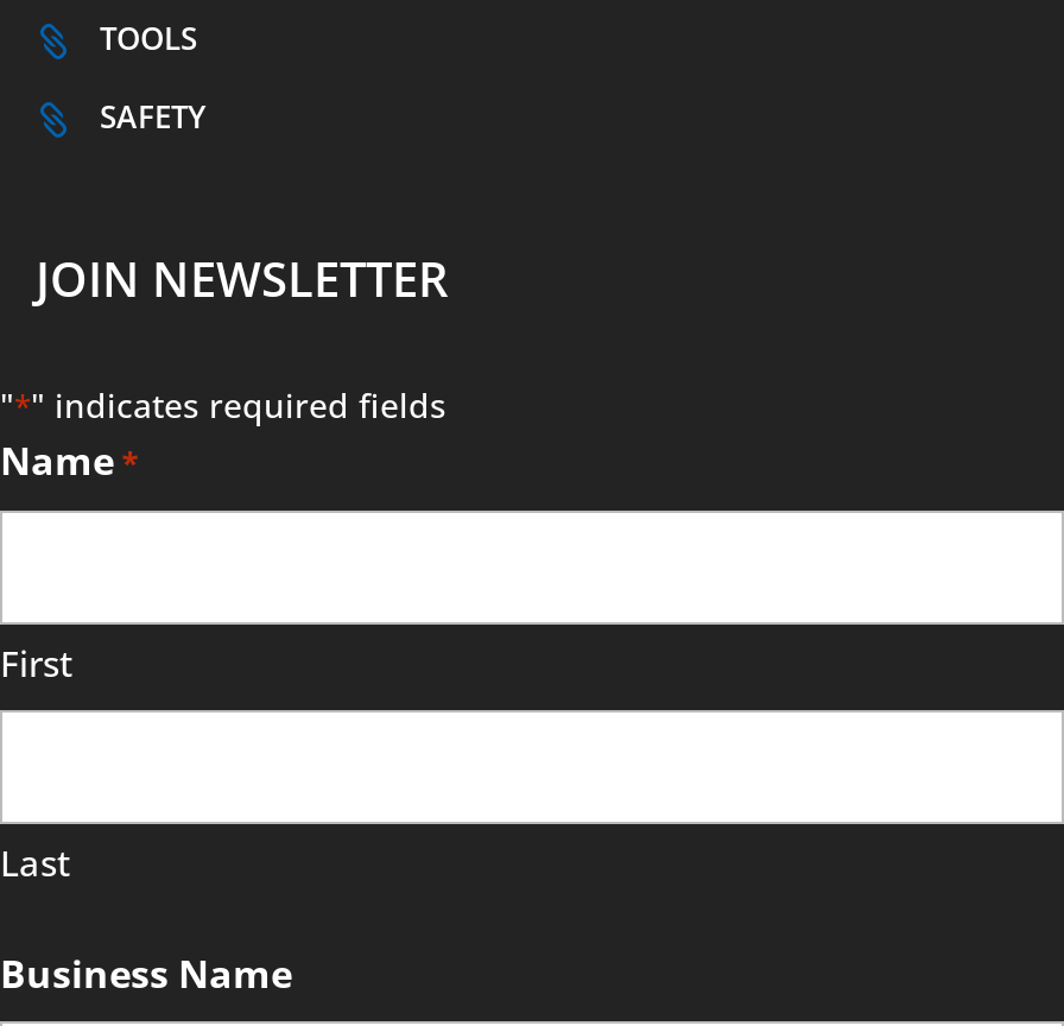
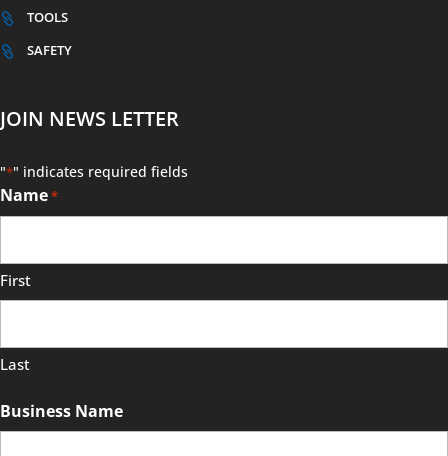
- JOIN NEWSLETTER
+ JOIN NEWS LETTER
